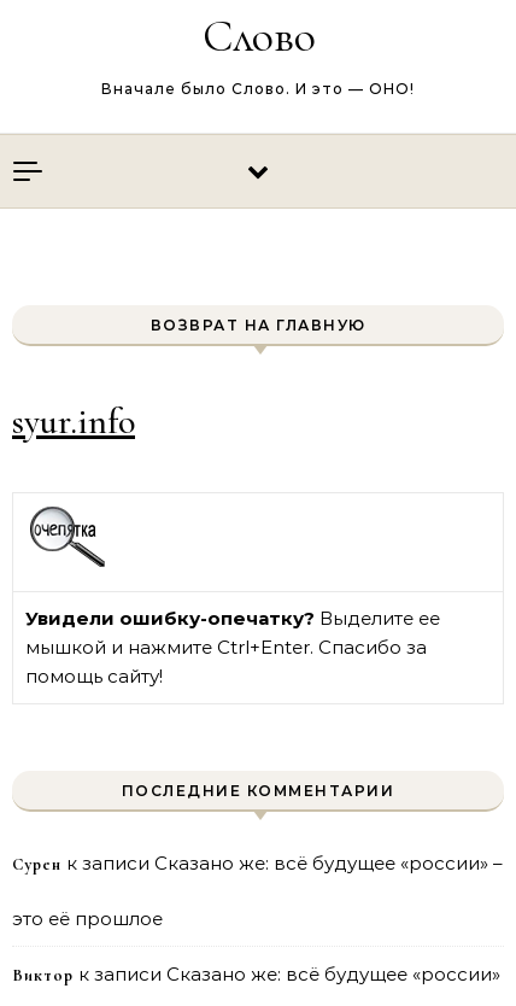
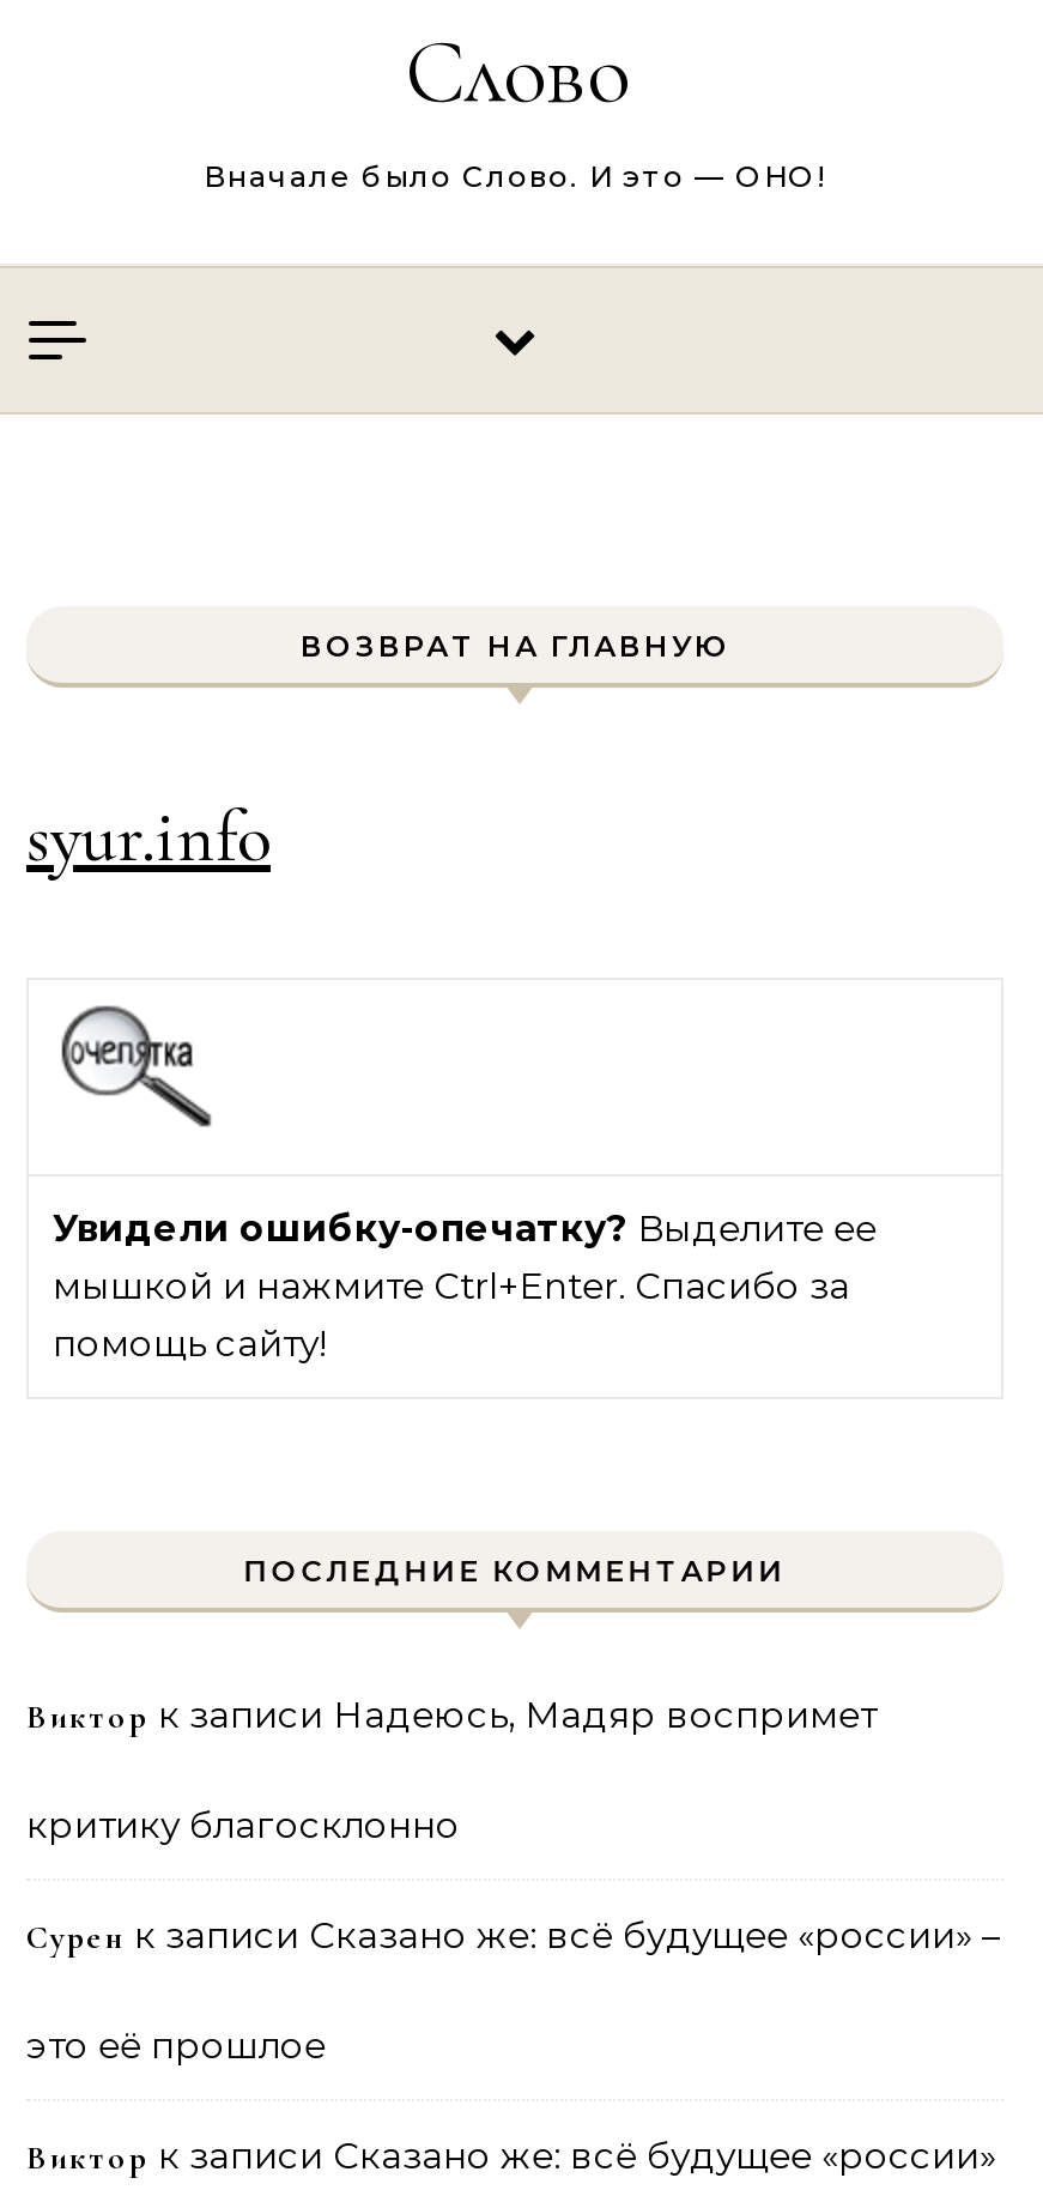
+ Виктор к записи Надеюсь, Мадяр воспримет
+ критику благосклонно
